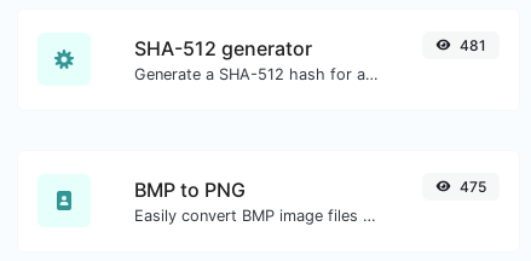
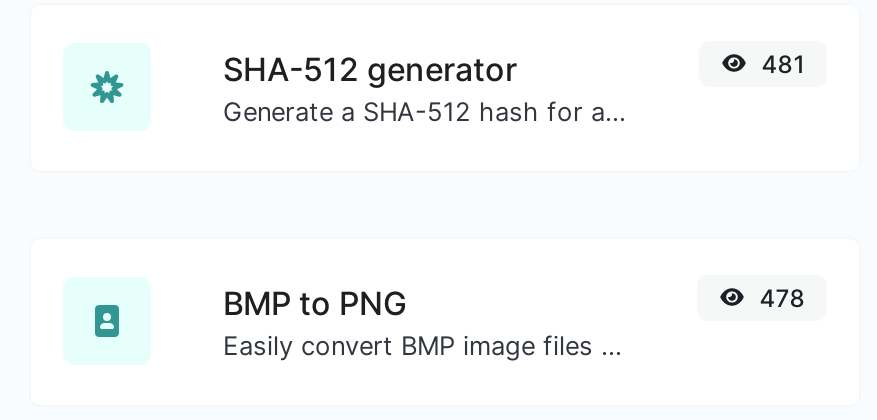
- 475
+ 478
